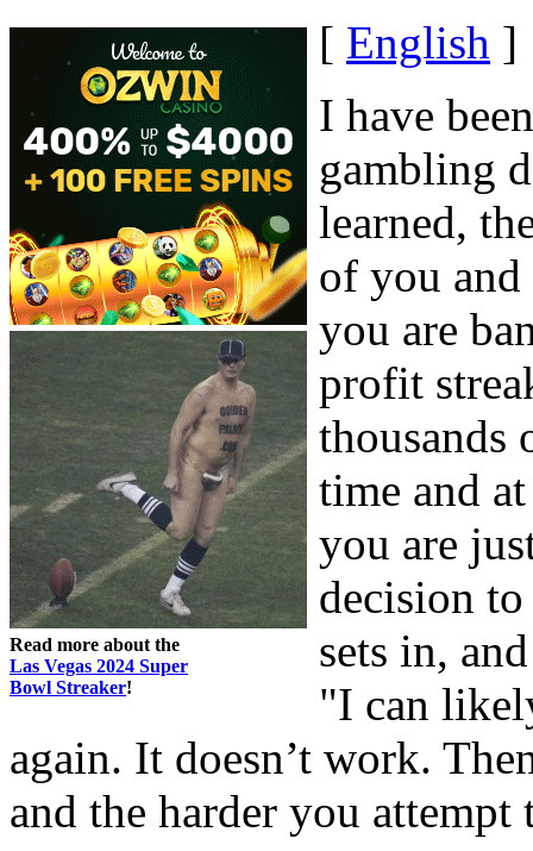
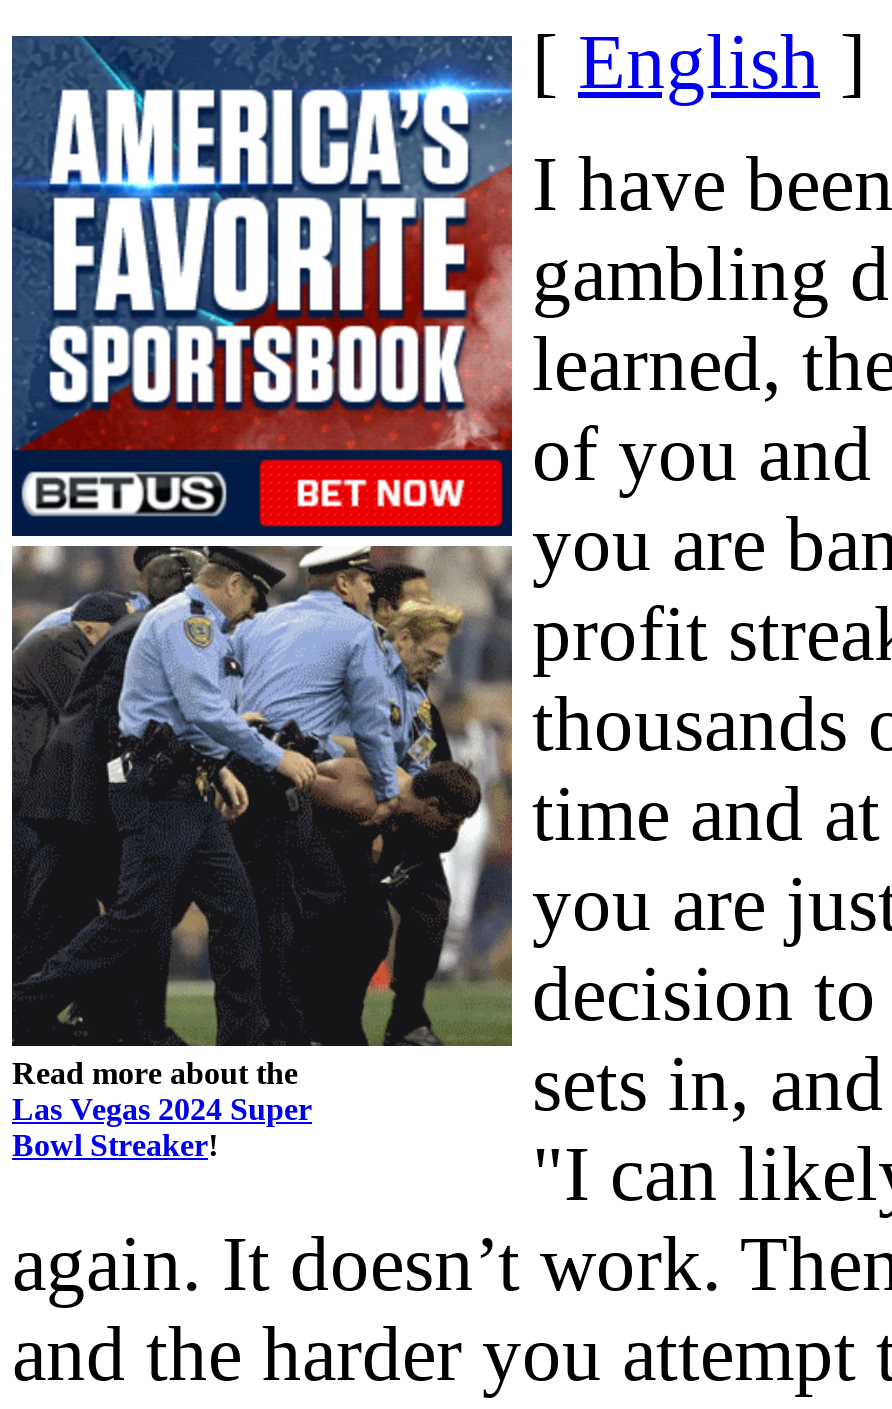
- [image]
+ [image]
